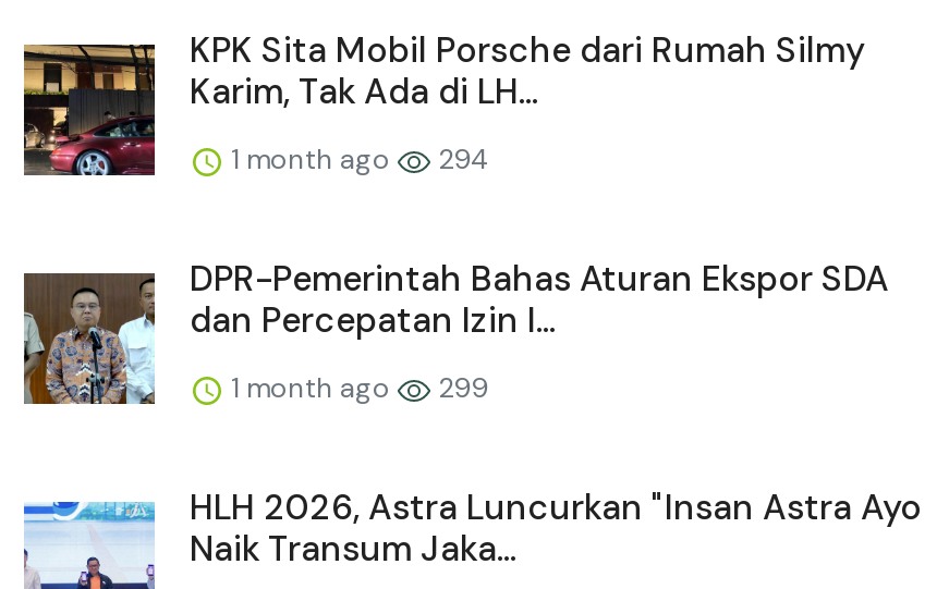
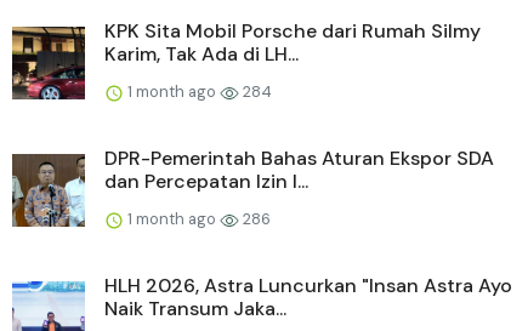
- 1 month ago 294
+ 1 month ago 284

- 1 month ago 299
+ 1 month ago 286
